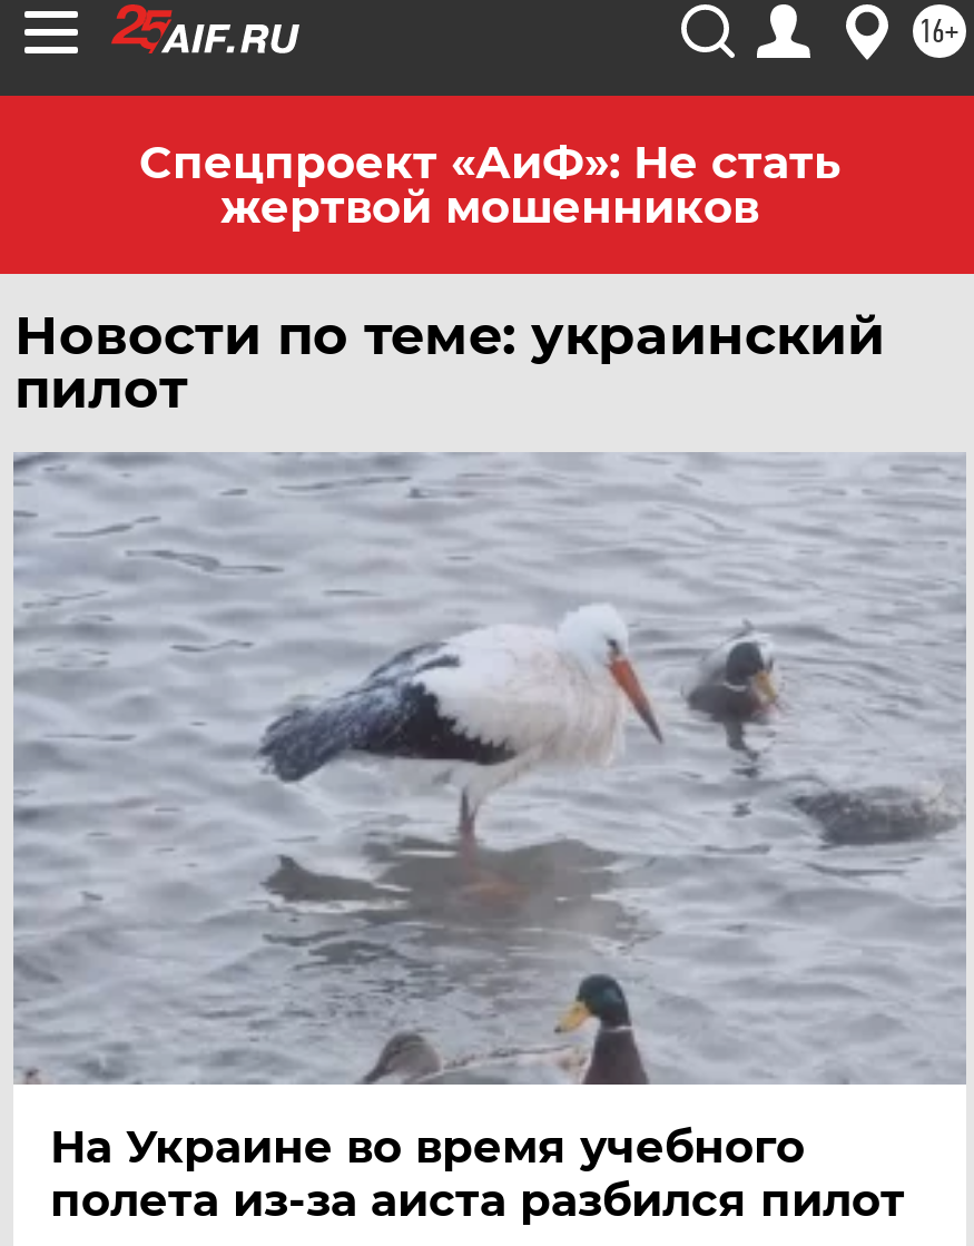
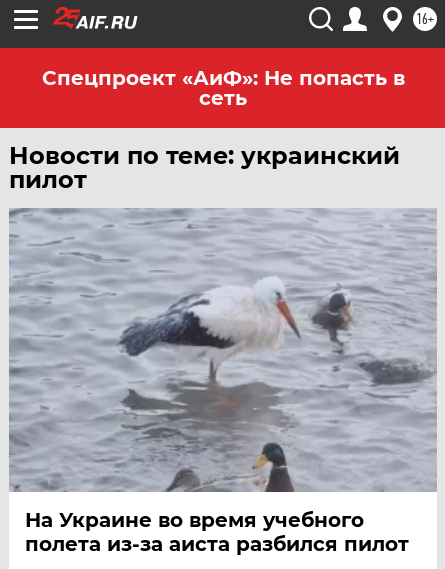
- Спецпроект «АиФ»: Не стать
- жертвой мошенников
+ Спецпроект «АиФ»: Не попасть в
+ сеть
